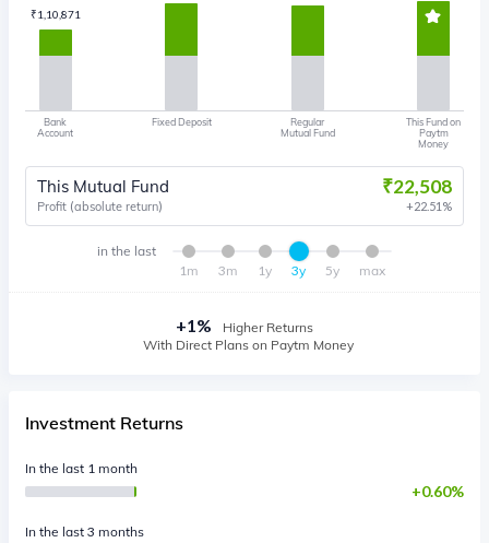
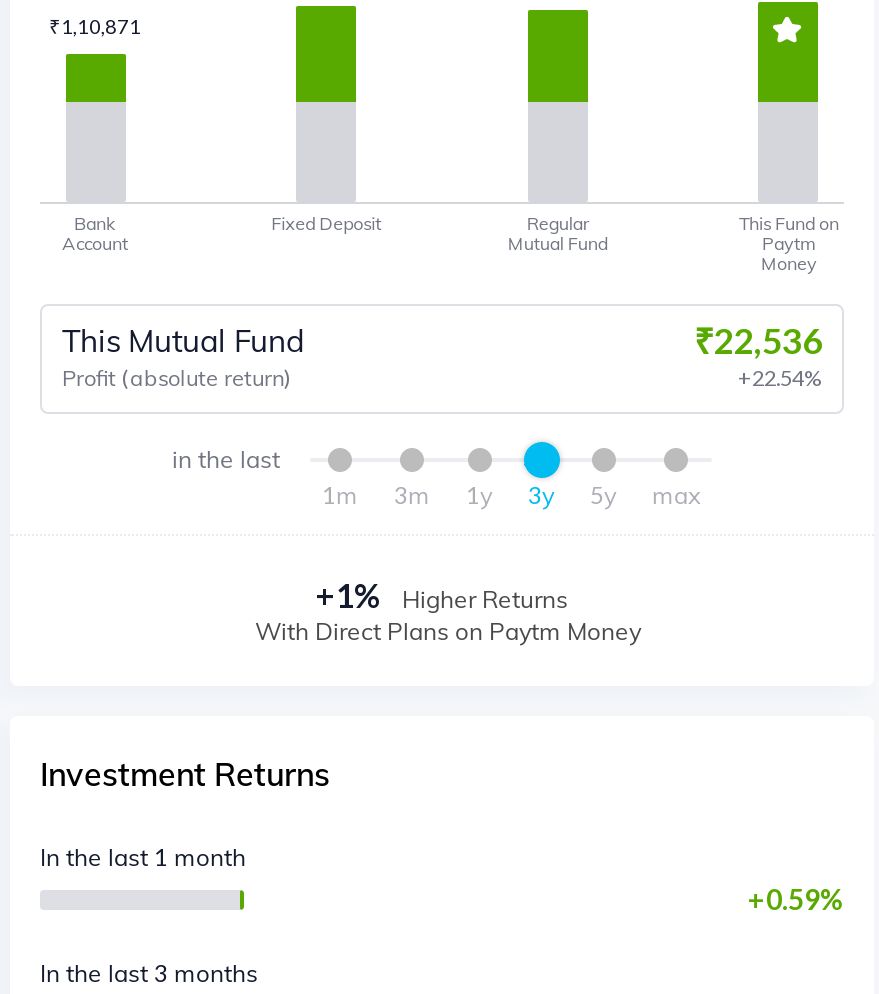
- ₹22,508
+ ₹22,536

- 22.51%
+ 22.54%

- 0.60%
+ 0.59%
